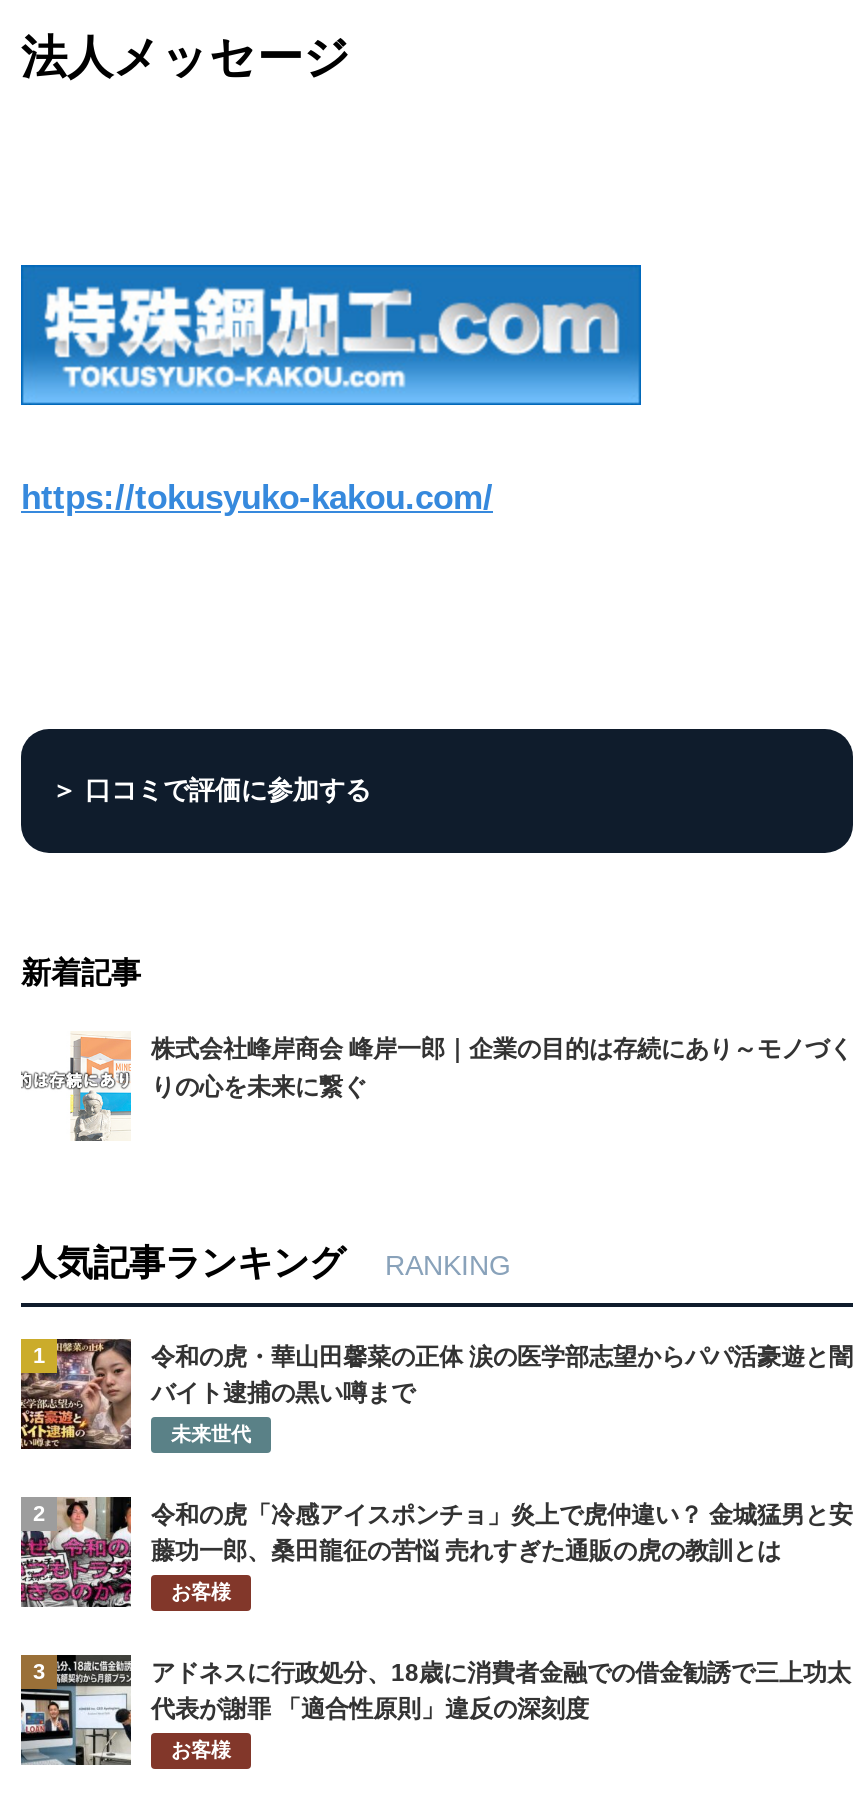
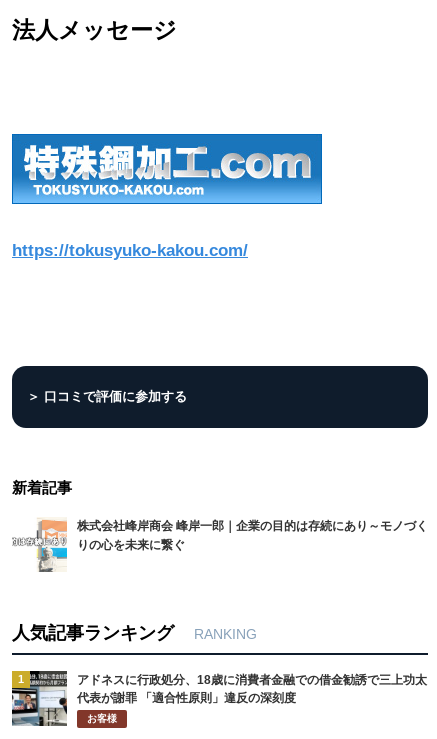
- [image]
- 令和の虎・華山田馨菜の正体 涙の医学部志望からパパ活豪遊と闇
- バイト逮捕の黒い噂まで
- 未来世代
- 2
- 令和の虎「冷感アイスポンチョ」炎上で虎仲違い？ 金城猛男と安
- 藤功一郎、桑田龍征の苦悩 売れすぎた通販の虎の教訓とは
- お客様
- 3

- [image]
